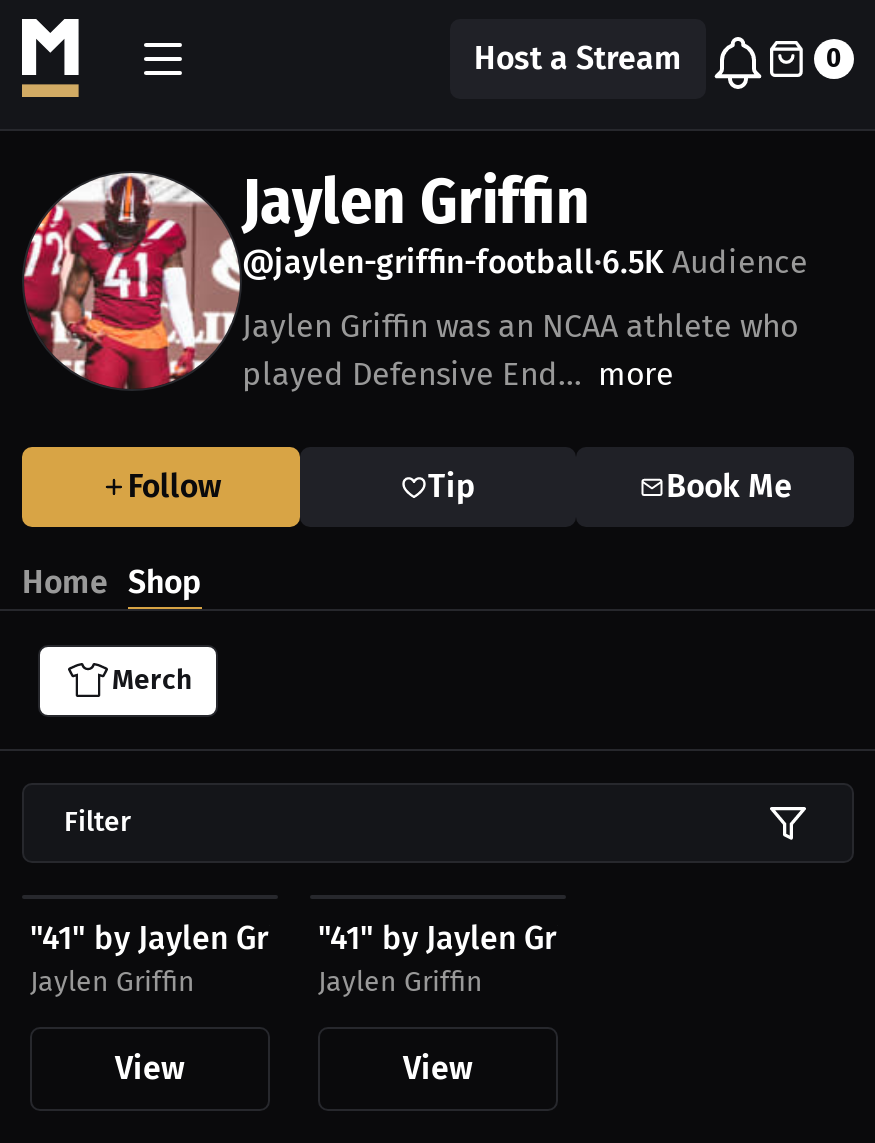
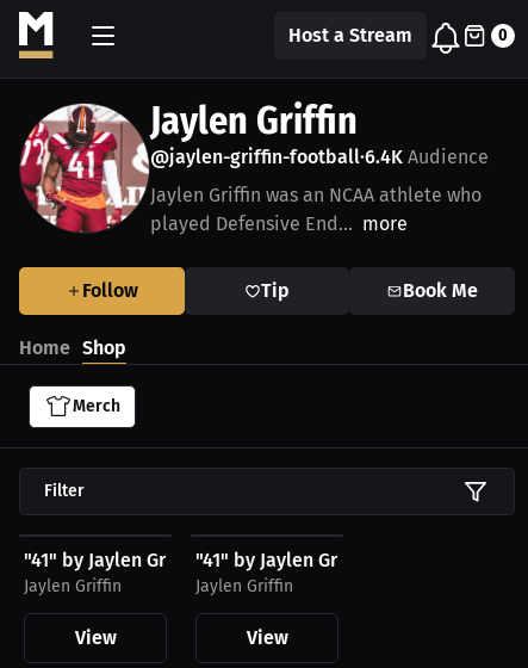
- @jaylen-griffin-football•6.5K Audience
+ @jaylen-griffin-football•6.4K Audience
